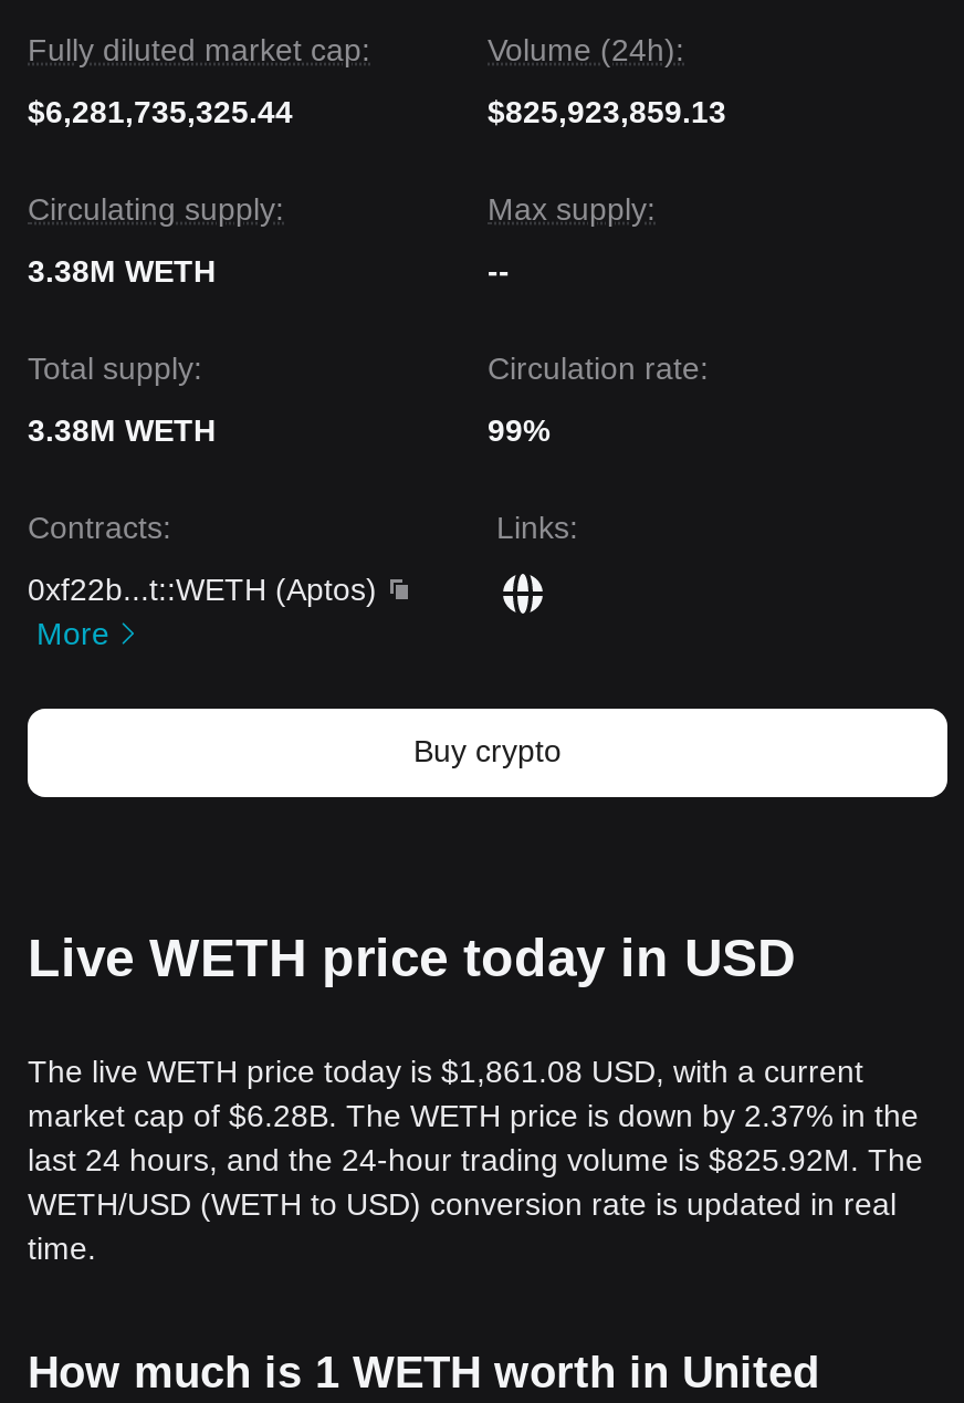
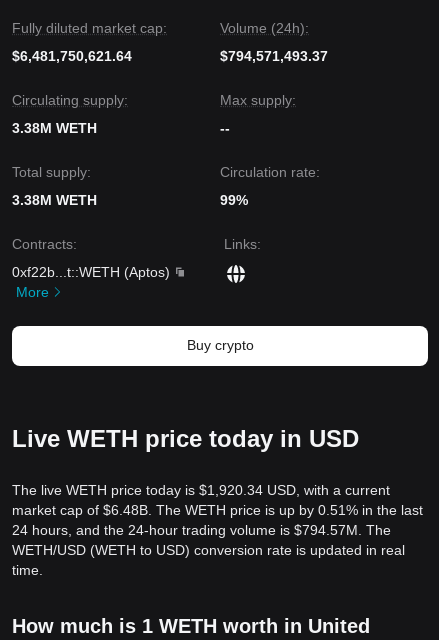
- $6,281,735,325.44
+ $6,481,750,621.64

- $825,923,859.13
+ $794,571,493.37

- The live WETH price today is $1,861.08 USD, with a current
- market cap of $6.28B. The WETH price is down by 2.37% in the
- last 24 hours, and the 24-hour trading volume is $825.92M. The
+ The live WETH price today is $1,920.34 USD, with a current
+ market cap of $6.48B. The WETH price is up by 0.51% in the last
+ 24 hours, and the 24-hour trading volume is $794.57M. The
